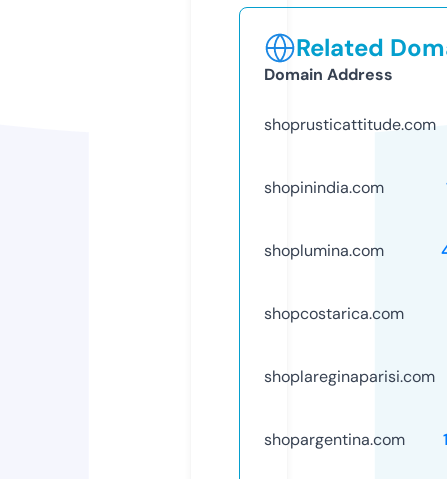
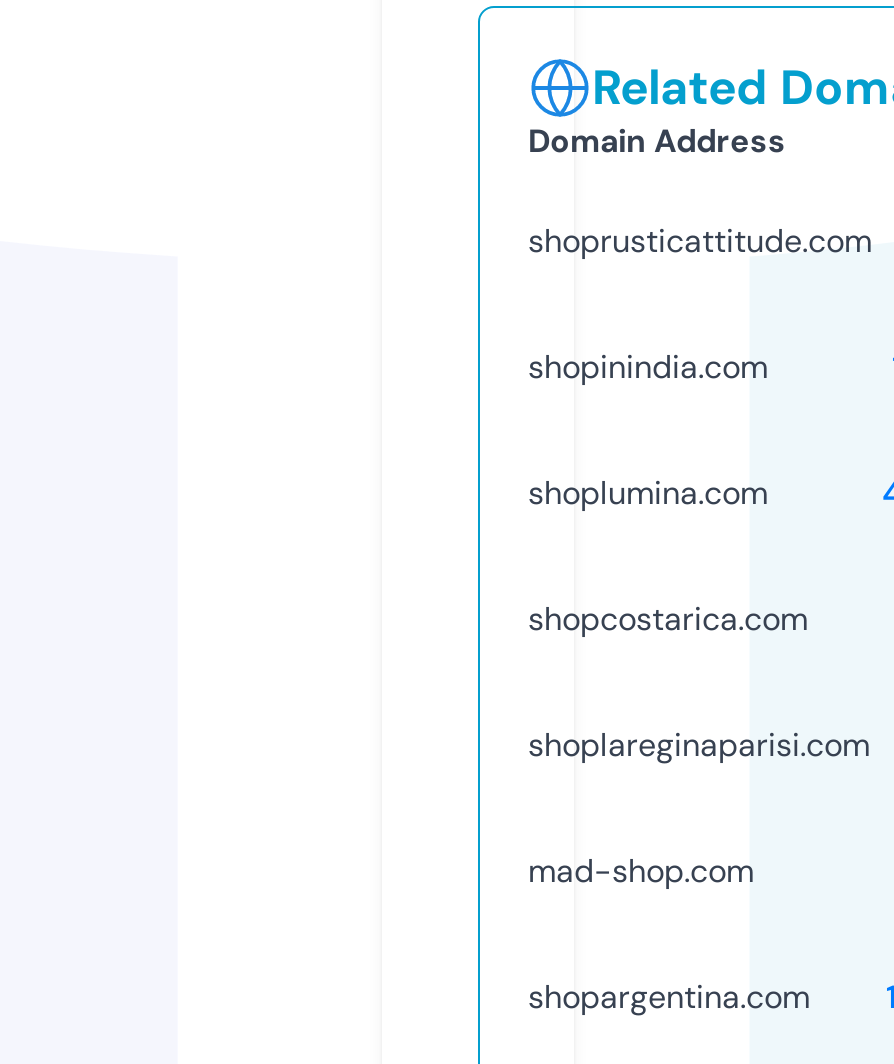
+ mad-shop.com
